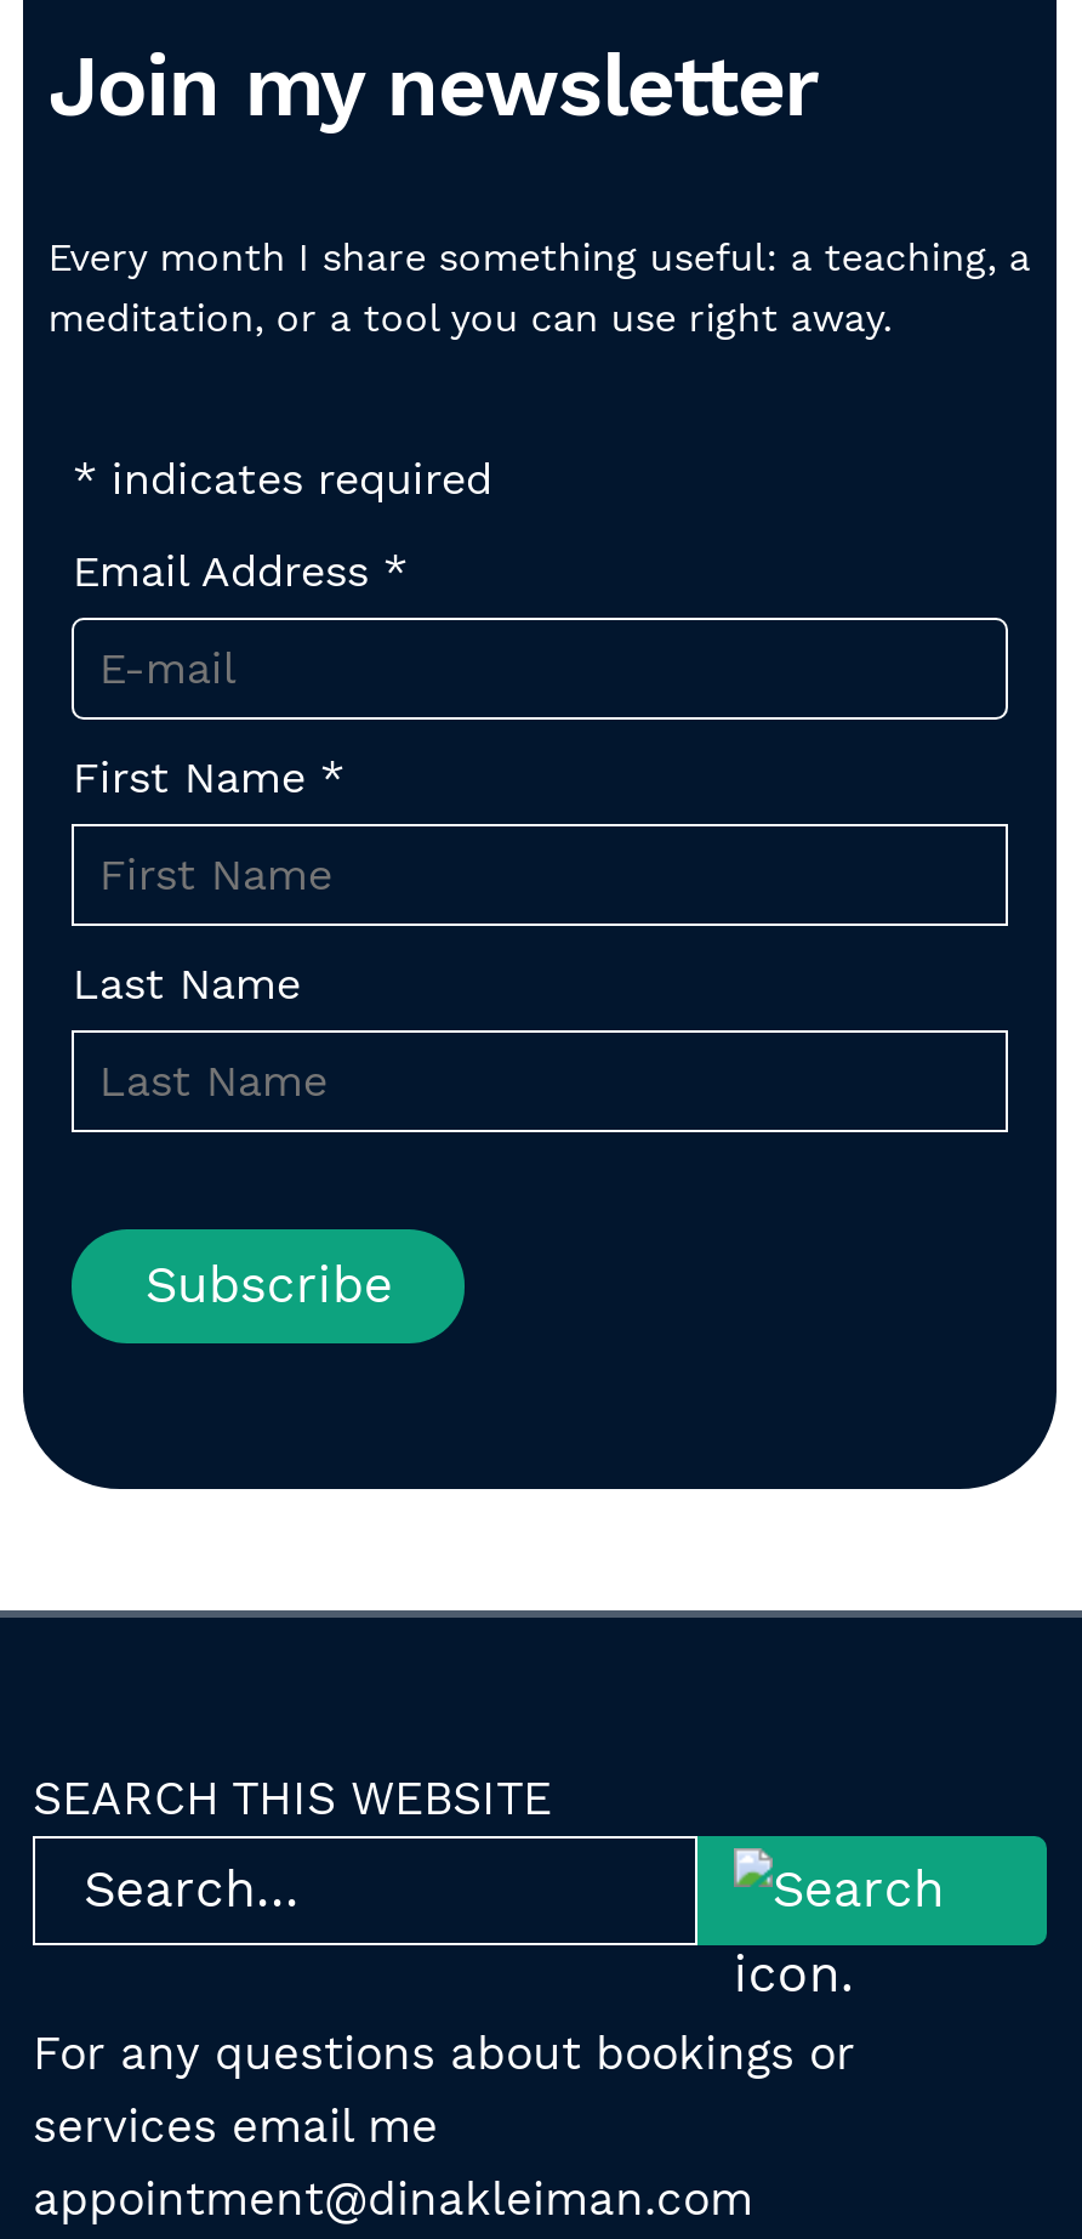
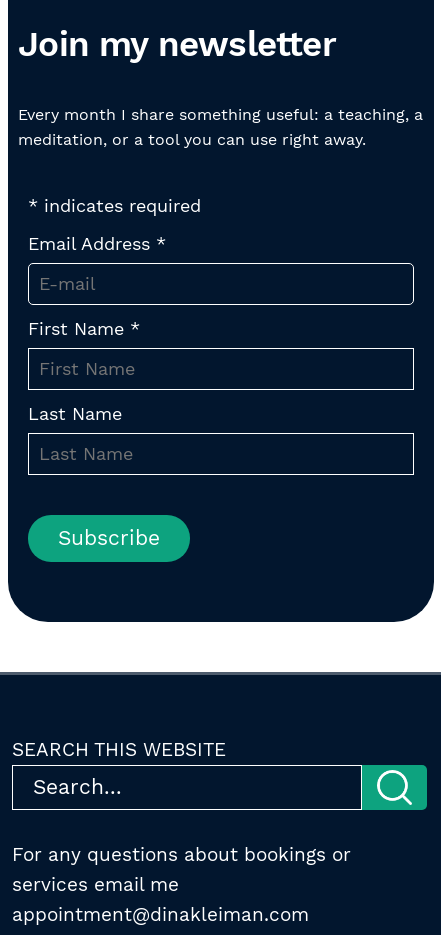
- [image]
+ [image]
